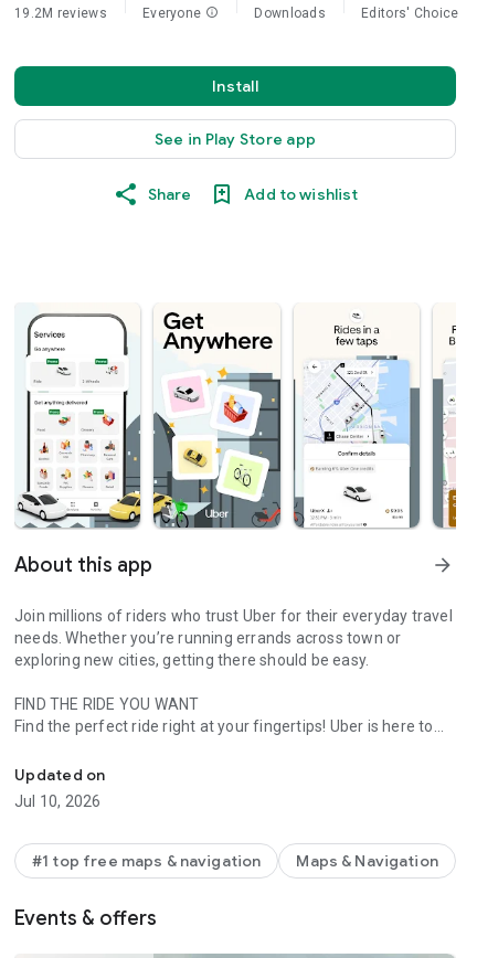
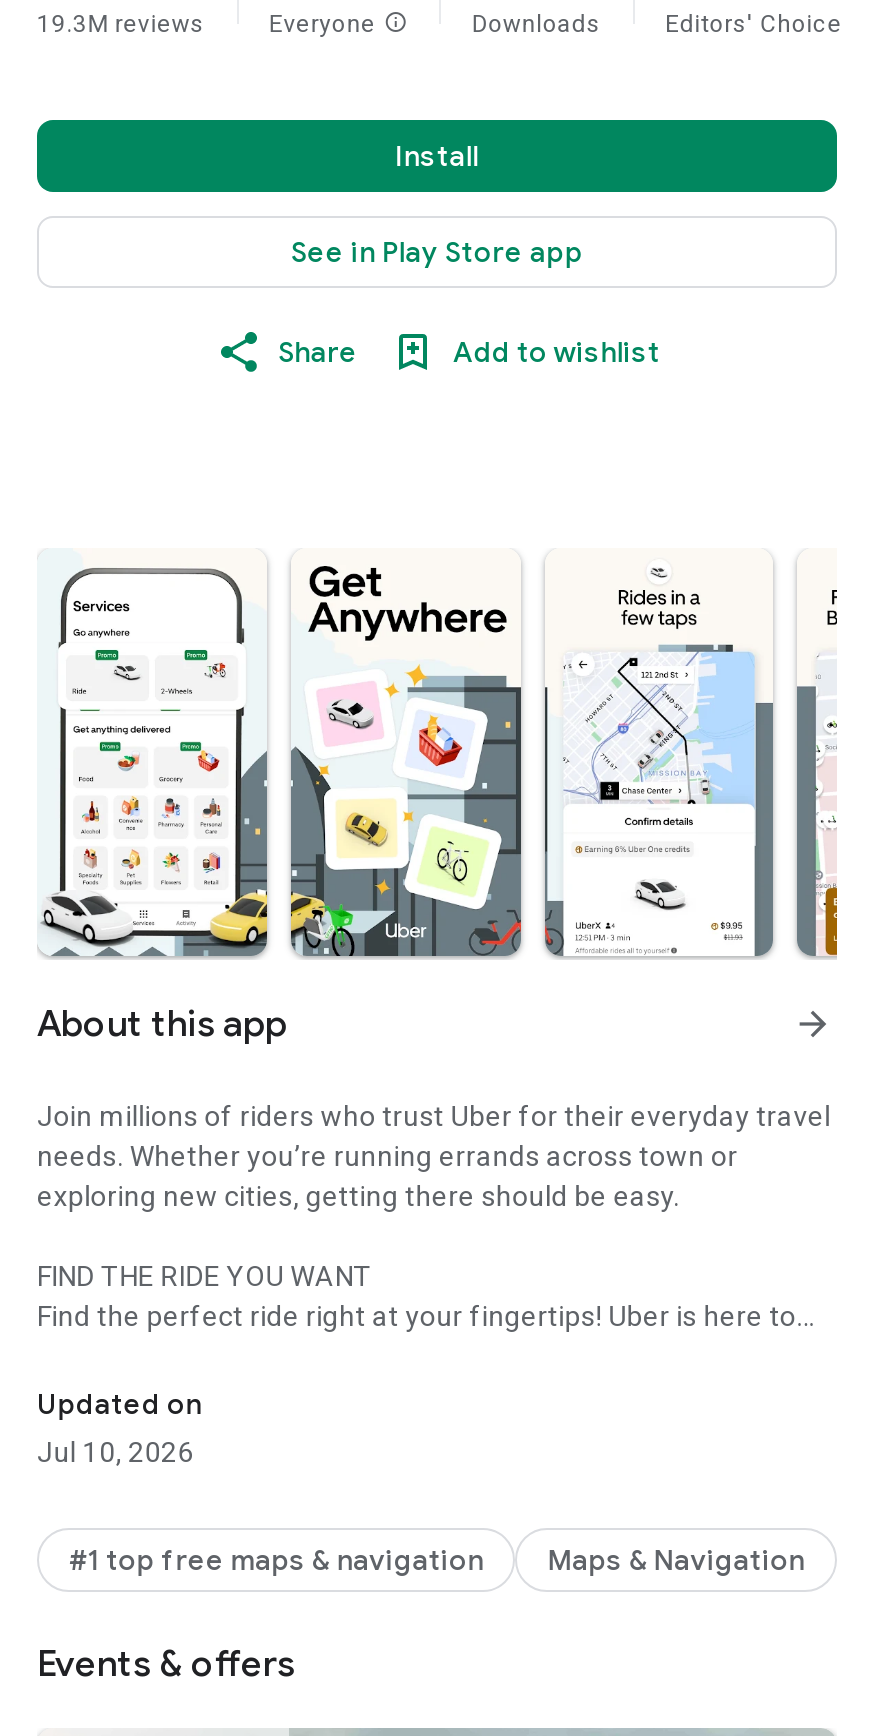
- 19.2M reviews
+ 19.3M reviews
